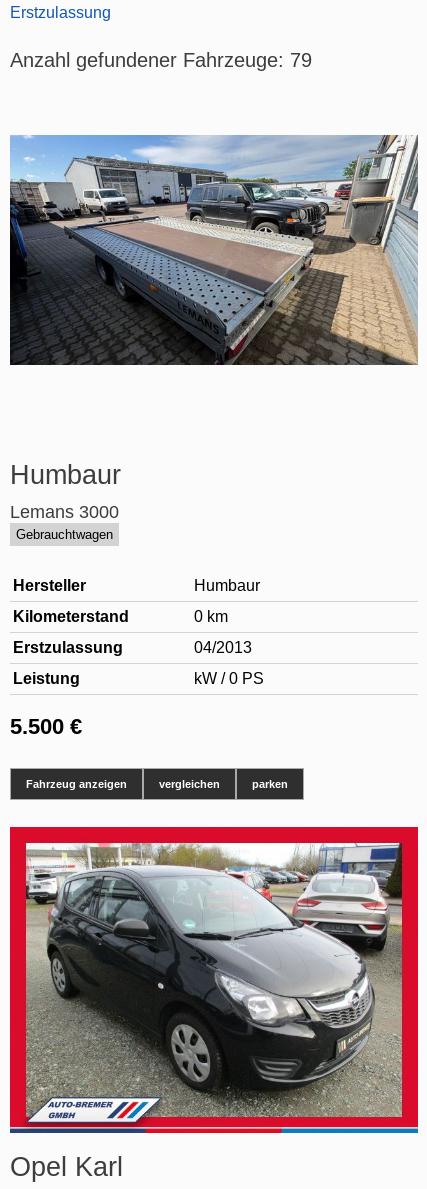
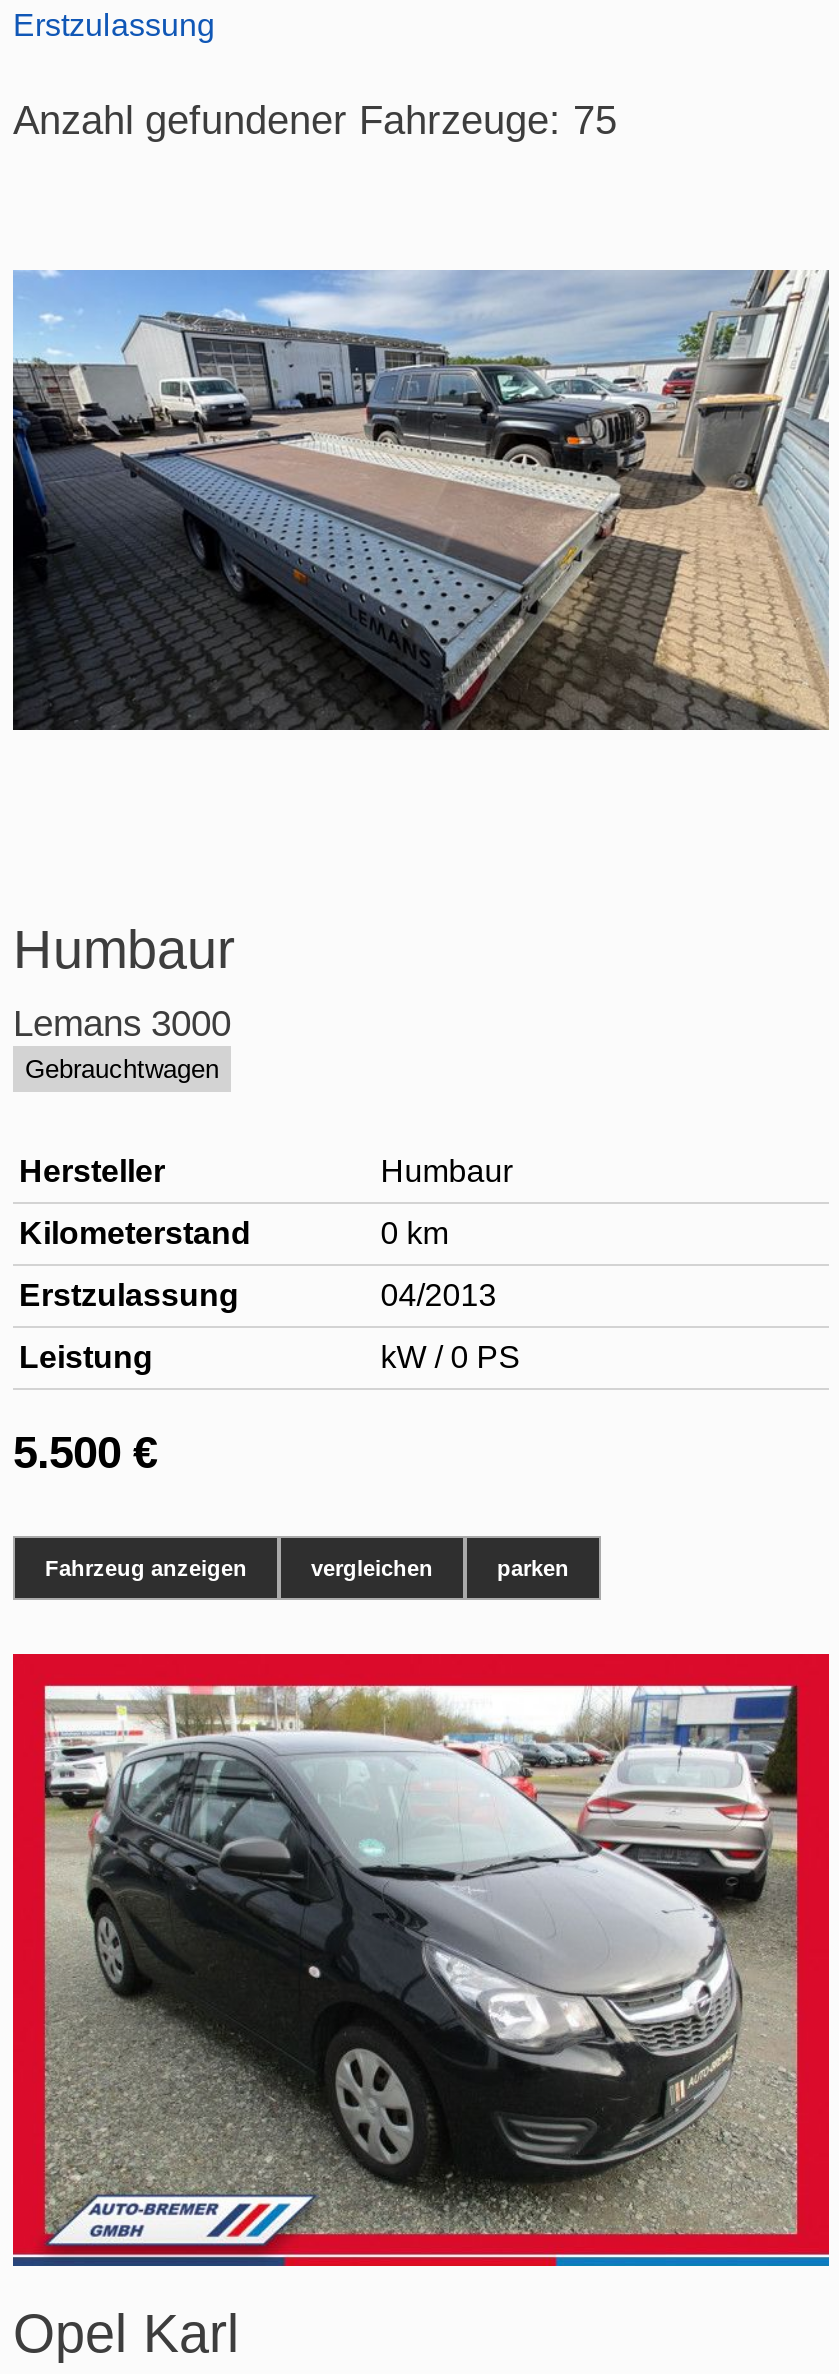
- Anzahl gefundener Fahrzeuge: 79
+ Anzahl gefundener Fahrzeuge: 75
